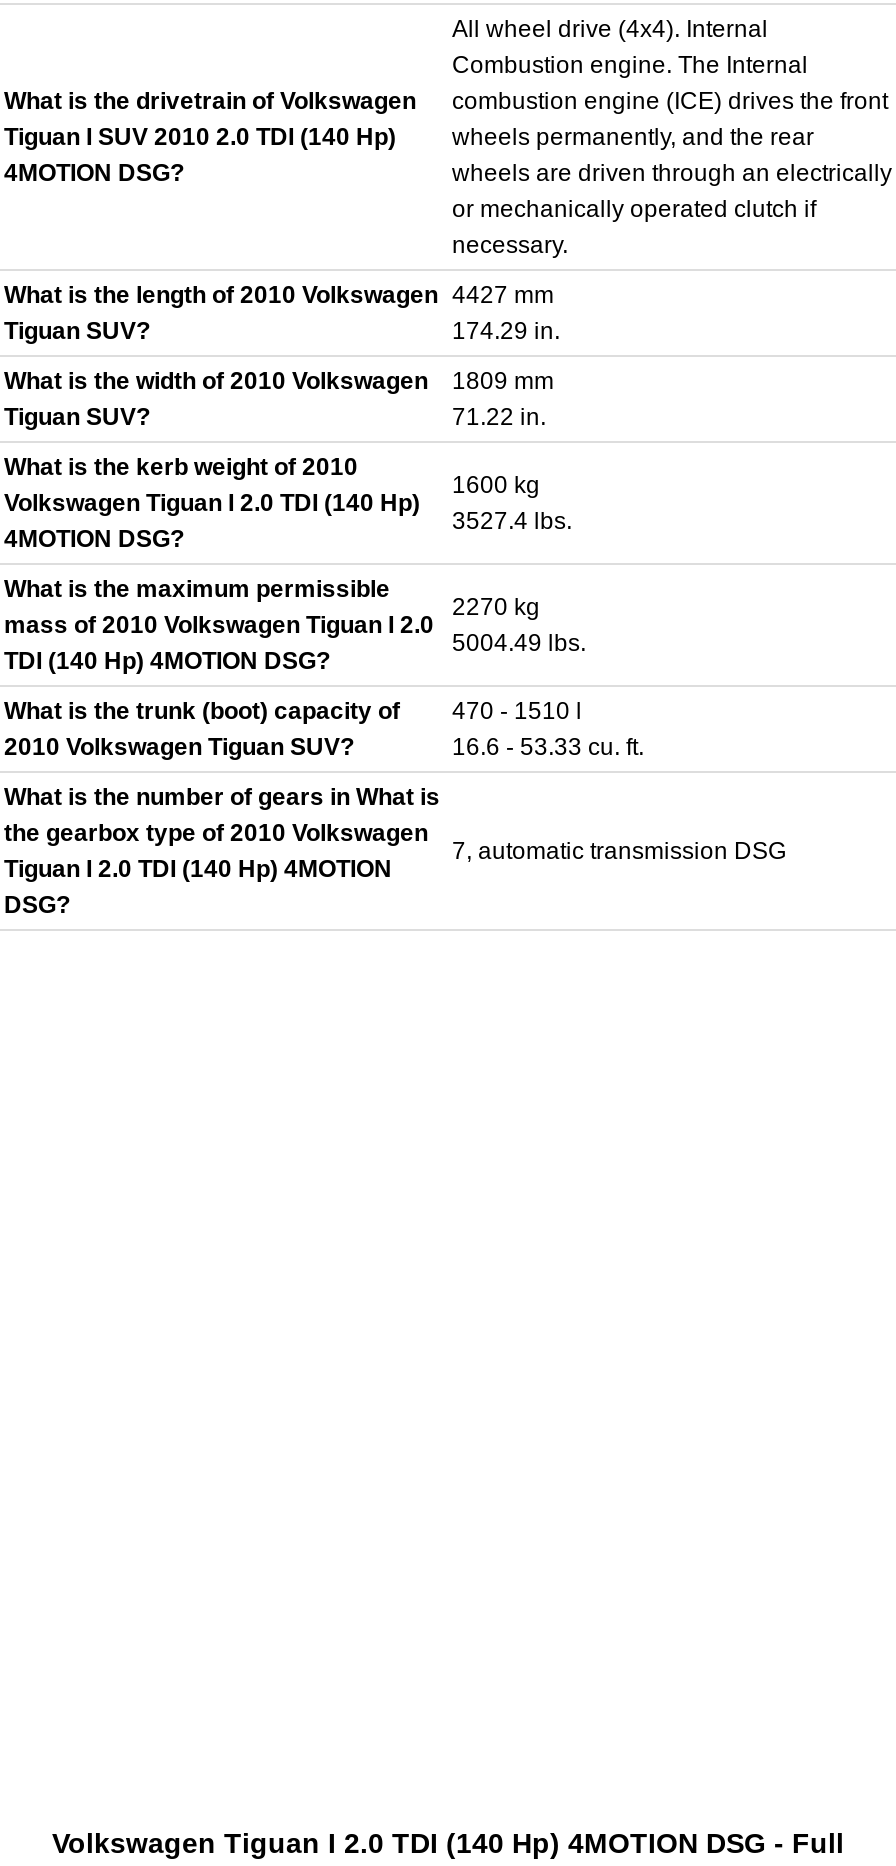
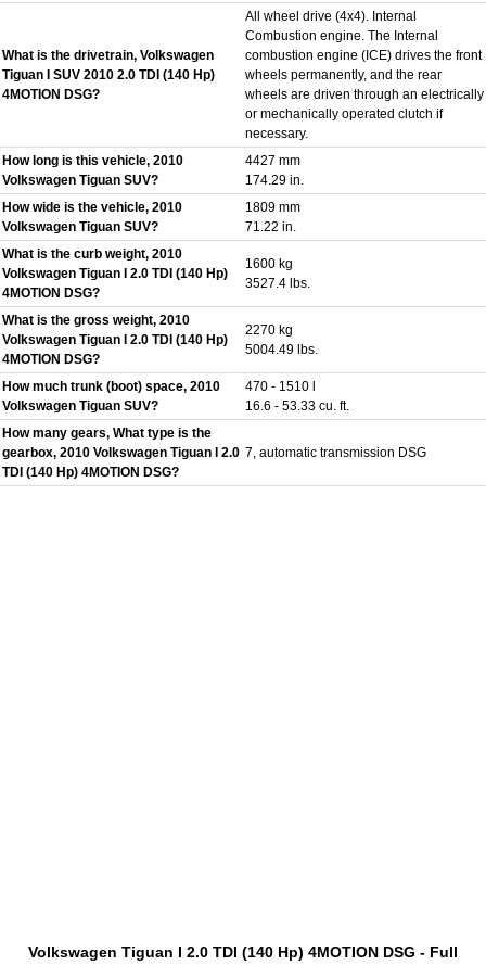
- What is the drivetrain of Volkswagen
+ What is the drivetrain, Volkswagen

- What is the length of 2010 Volkswagen
- Tiguan SUV?
+ How long is this vehicle, 2010
+ Volkswagen Tiguan SUV?

- What is the width of 2010 Volkswagen
- Tiguan SUV?
+ How wide is the vehicle, 2010
+ Volkswagen Tiguan SUV?

- What is the kerb weight of 2010
+ What is the curb weight, 2010

- What is the maximum permissible
- mass of 2010 Volkswagen Tiguan I 2.0
+ What is the gross weight, 2010
+ Volkswagen Tiguan I 2.0 TDI (140 Hp)
+ 4MOTION DSG?

moved down: TDI (140 Hp) 4MOTION DSG?

- What is the trunk (boot) capacity of
- 2010 Volkswagen Tiguan SUV?
+ How much trunk (boot) space, 2010
+ Volkswagen Tiguan SUV?

- What is the number of gears in What is
- the gearbox type of 2010 Volkswagen
- Tiguan I 2.0 TDI (140 Hp) 4MOTION
- DSG?
+ How many gears, What type is the
+ gearbox, 2010 Volkswagen Tiguan I 2.0
